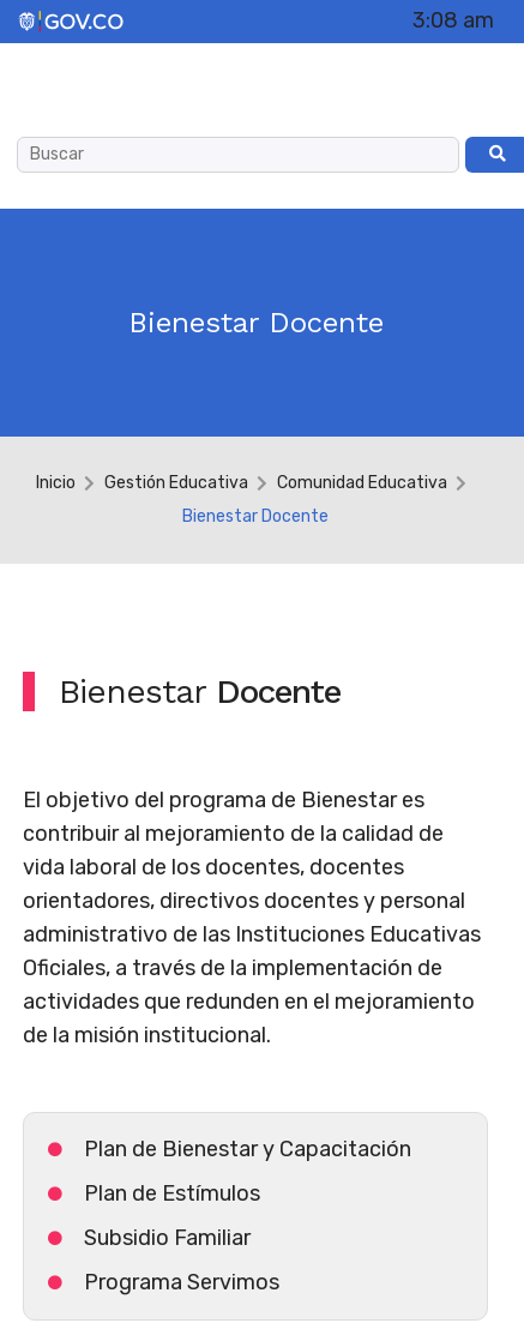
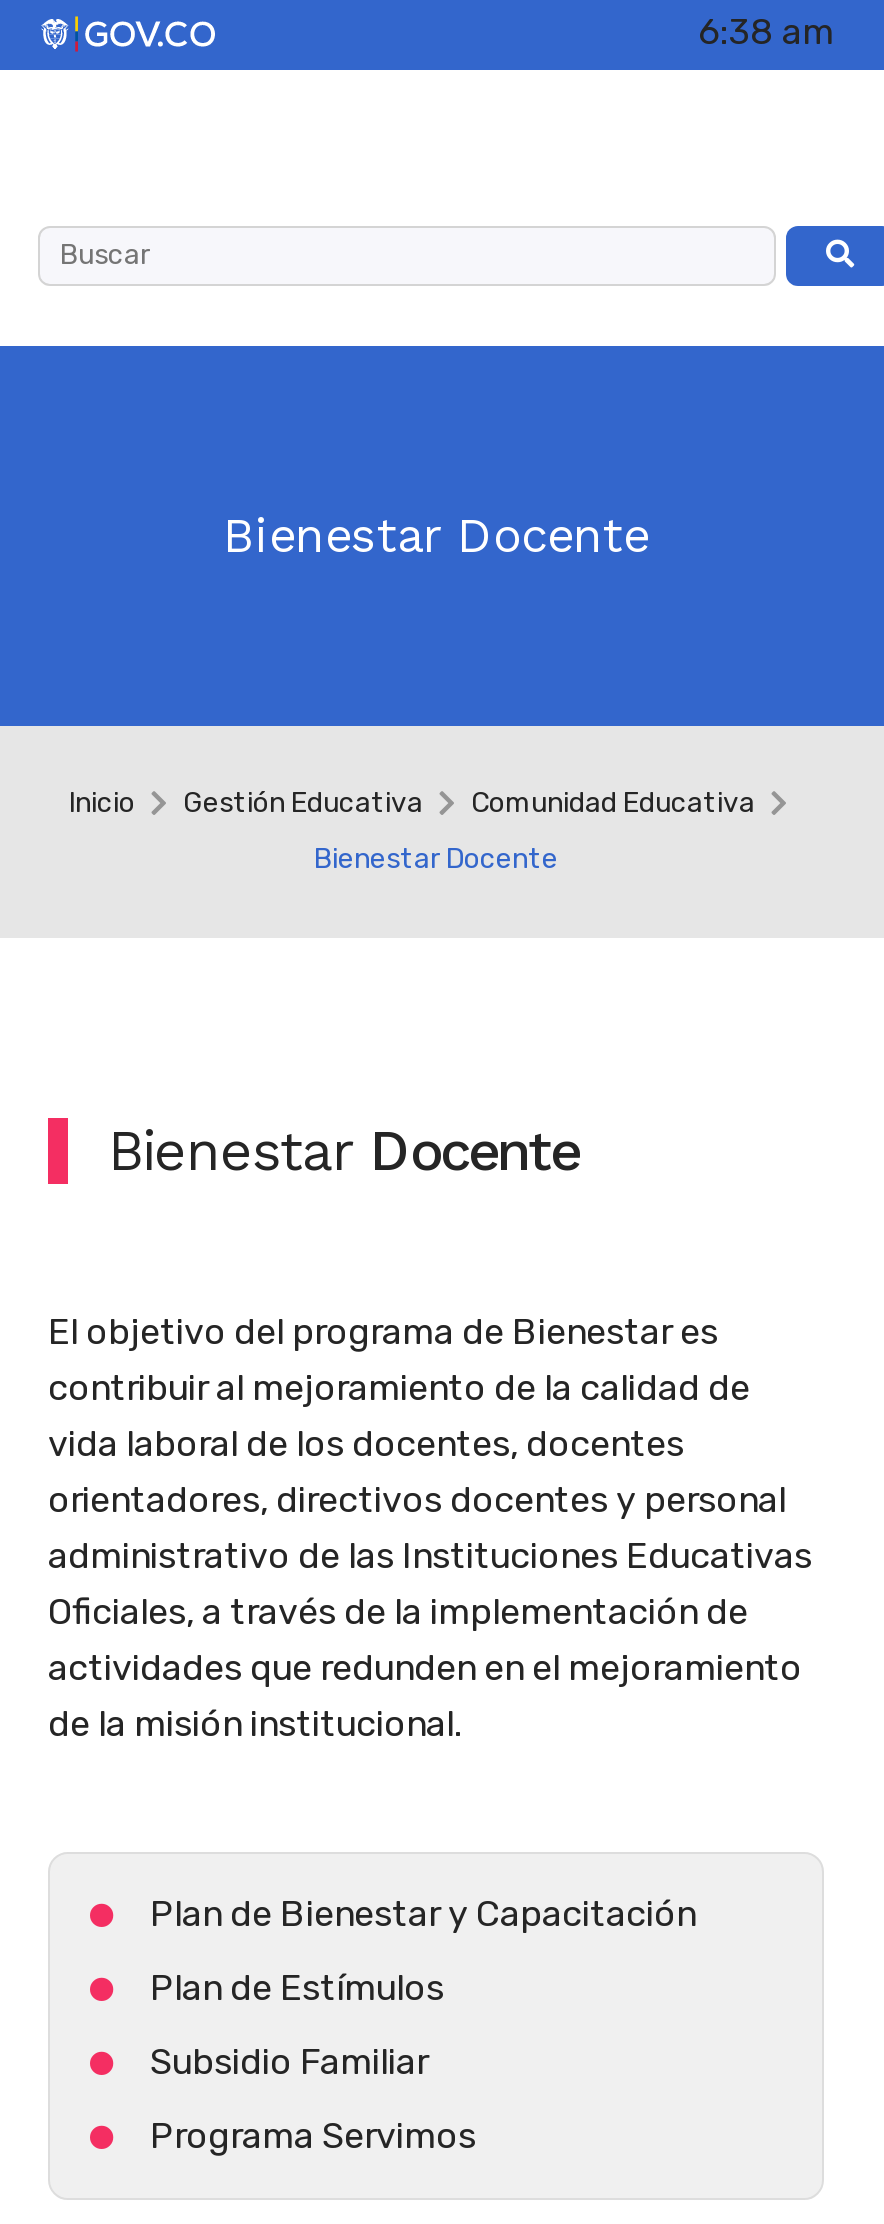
- 3:08 am
+ 6:38 am
